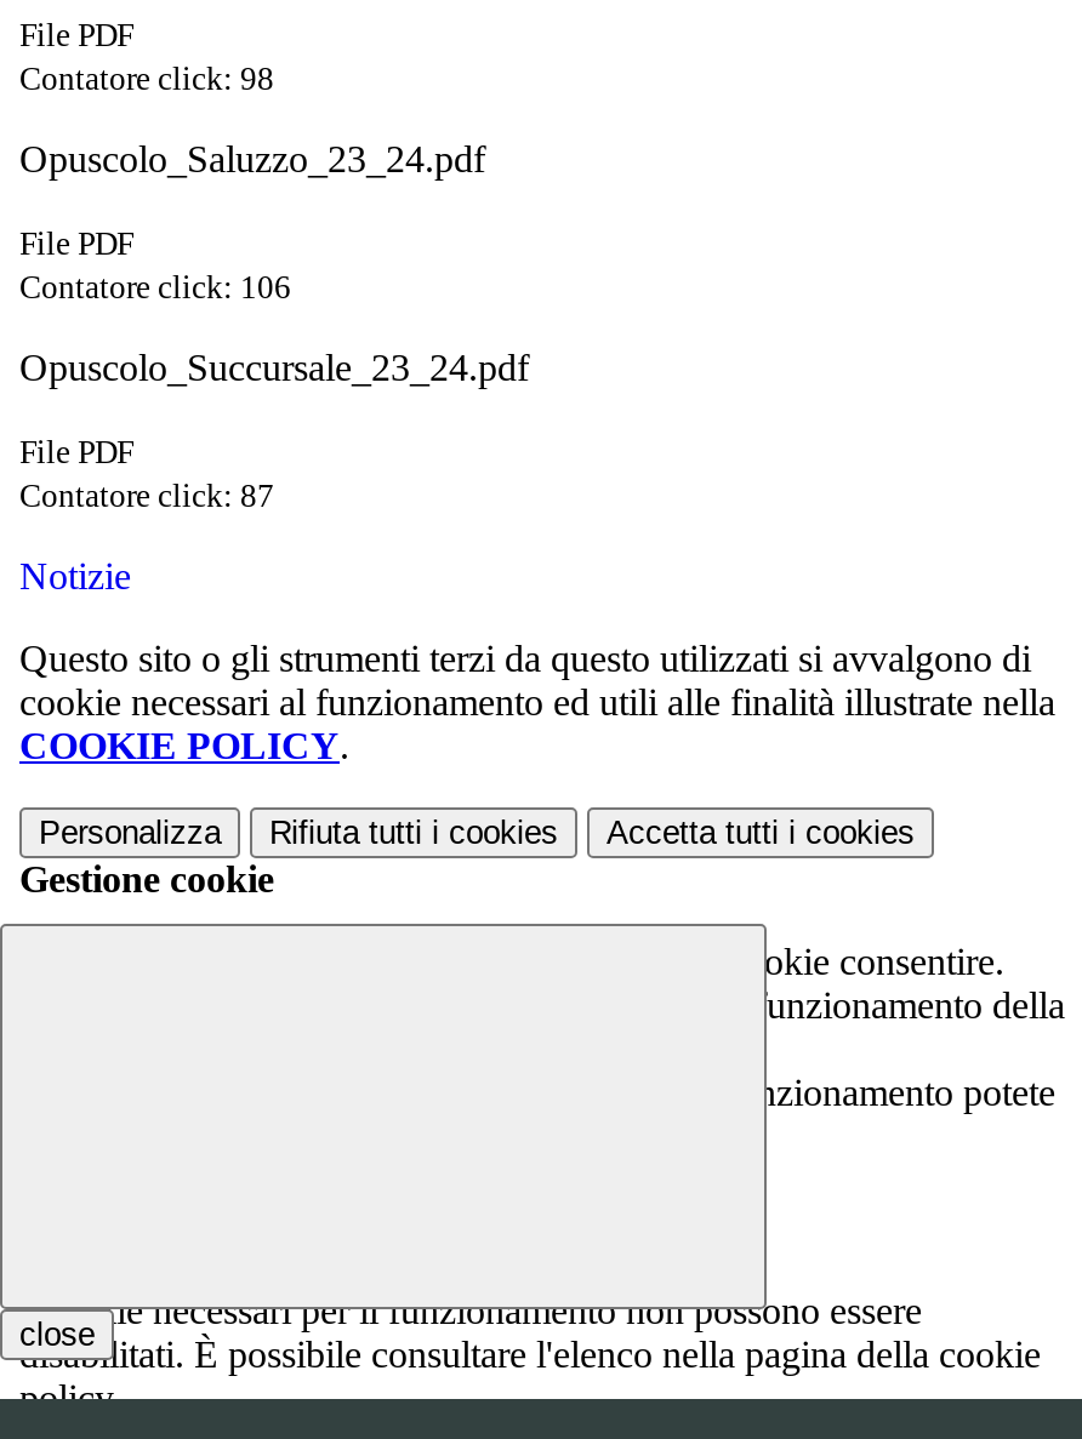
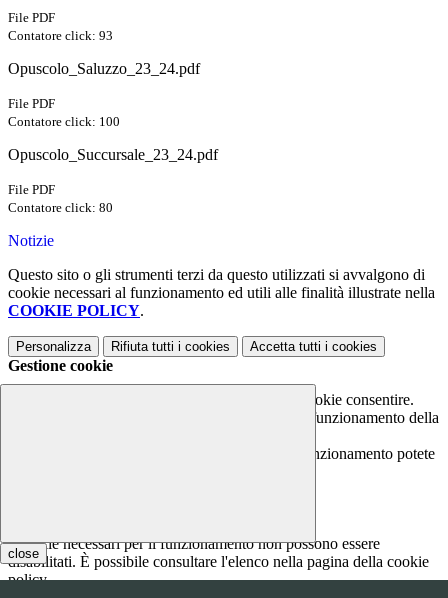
- Contatore click: 98
+ Contatore click: 93

- Contatore click: 106
+ Contatore click: 100

- Contatore click: 87
+ Contatore click: 80
